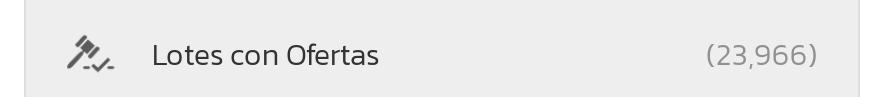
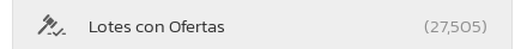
- (23,966)
+ (27,505)
